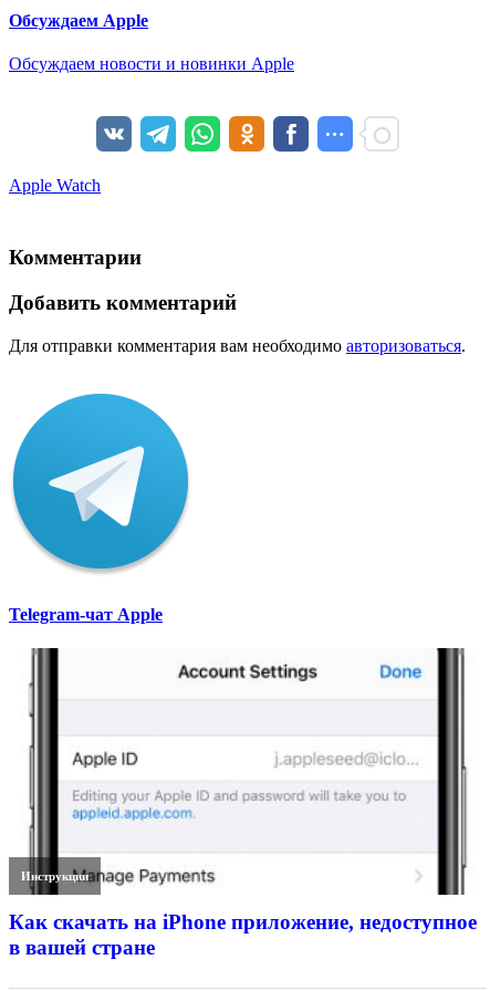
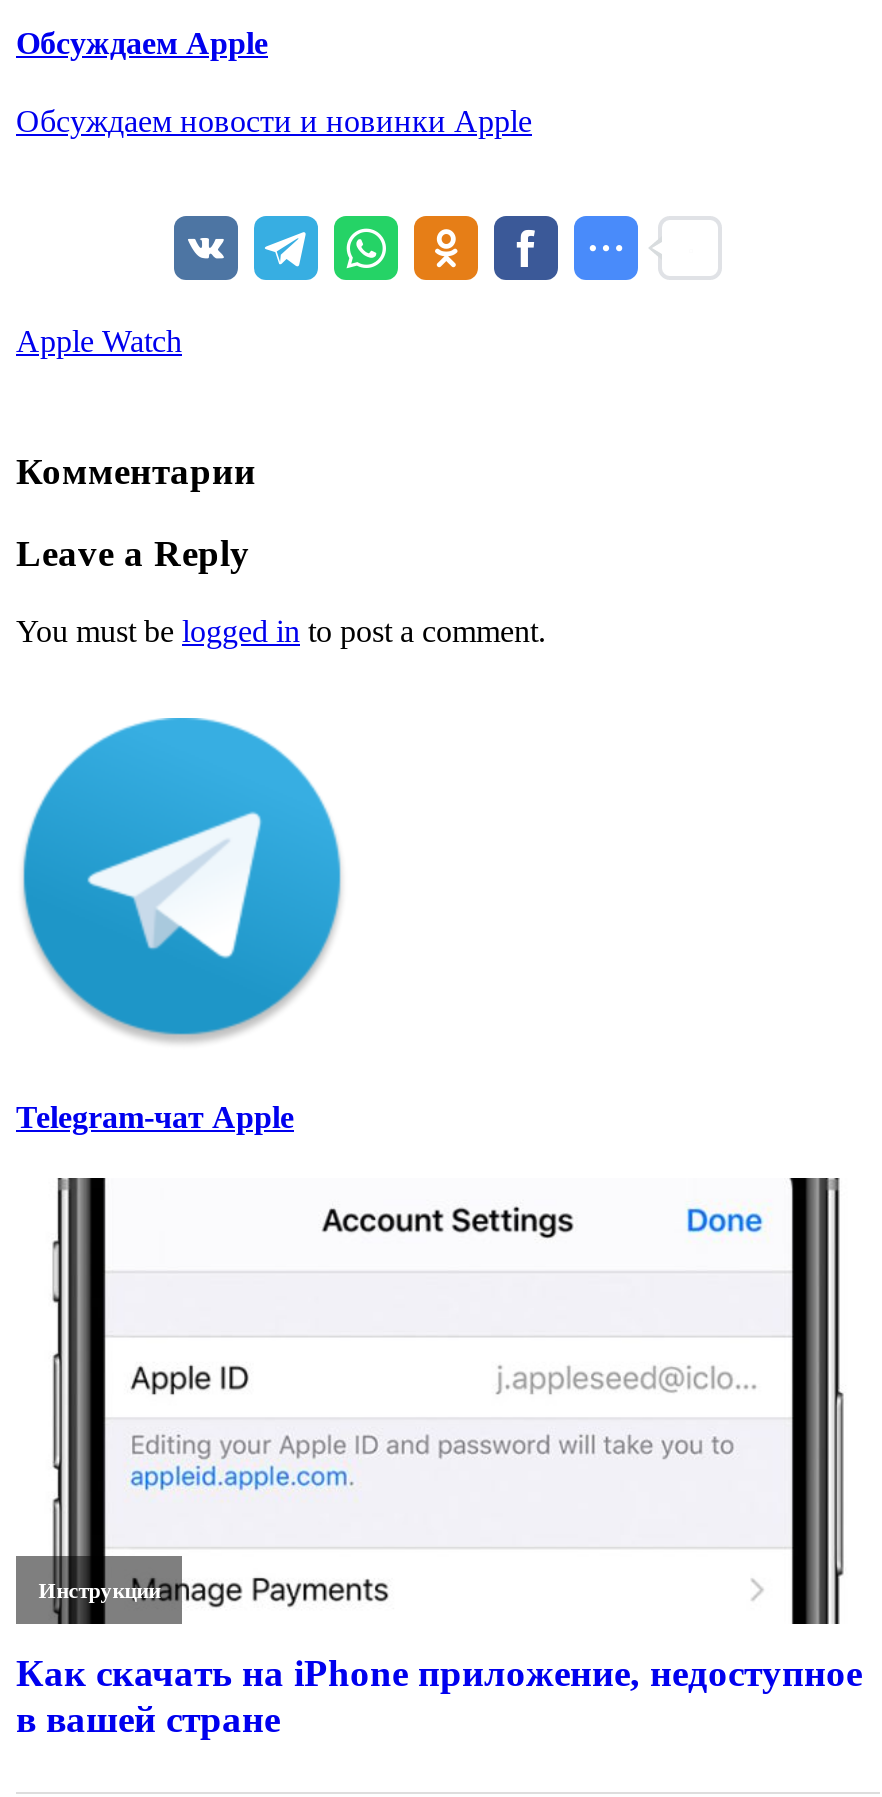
- Добавить комментарий
+ Leave a Reply

- Для отправки комментария вам необходимо авторизоваться.
+ You must be logged in to post a comment.
